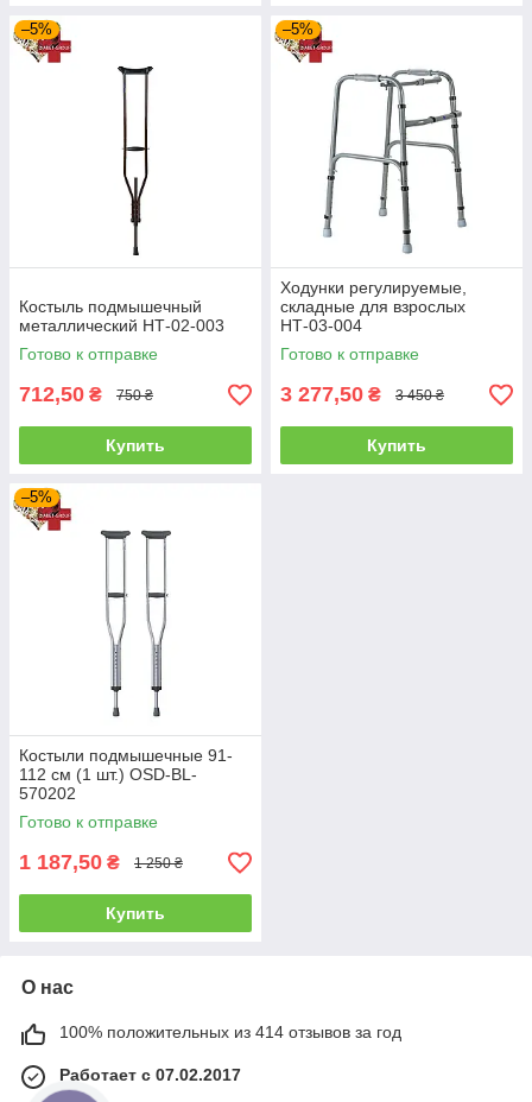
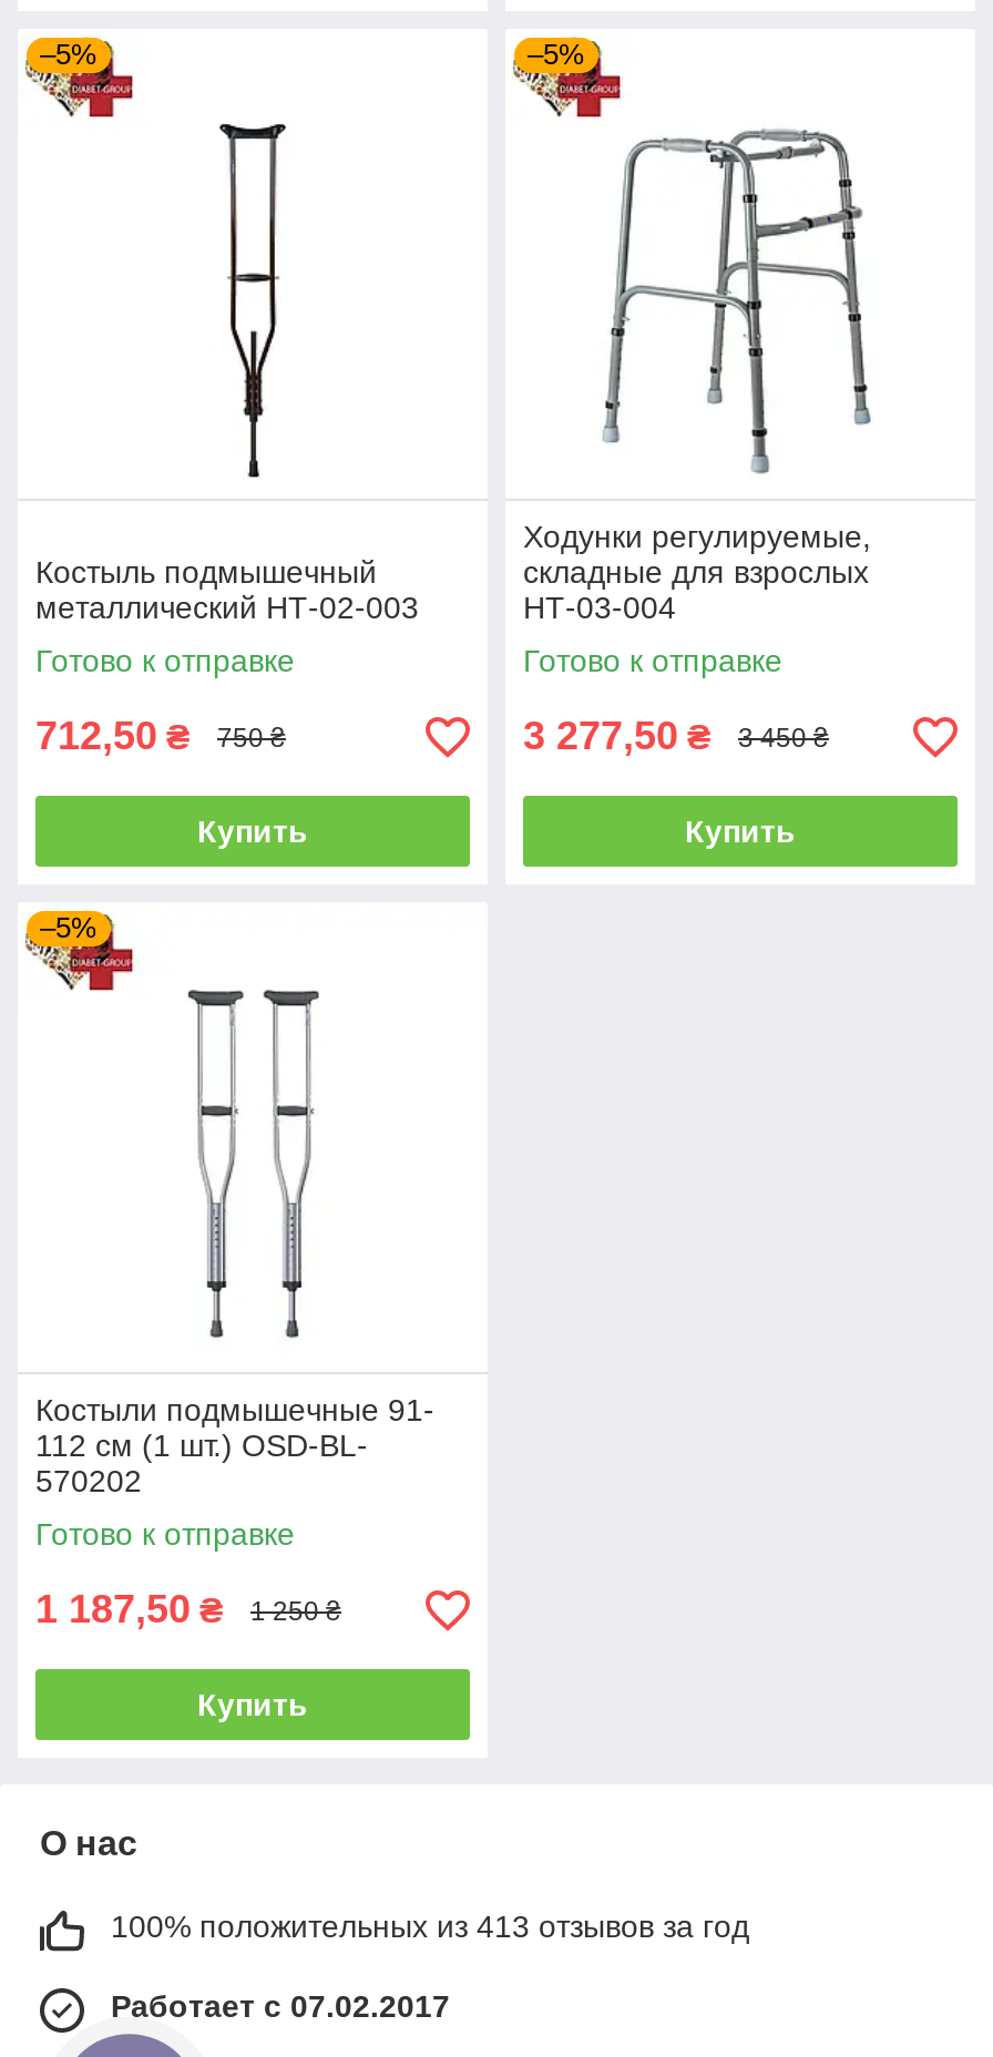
- 100% положительных из 414 отзывов за год
+ 100% положительных из 413 отзывов за год
